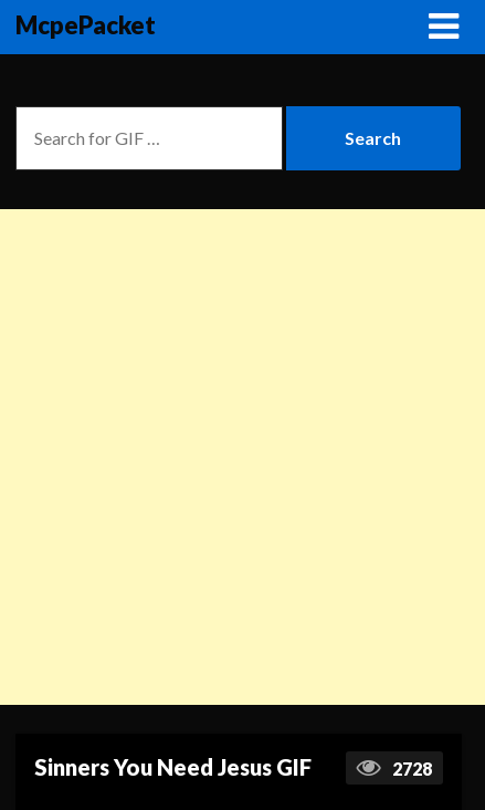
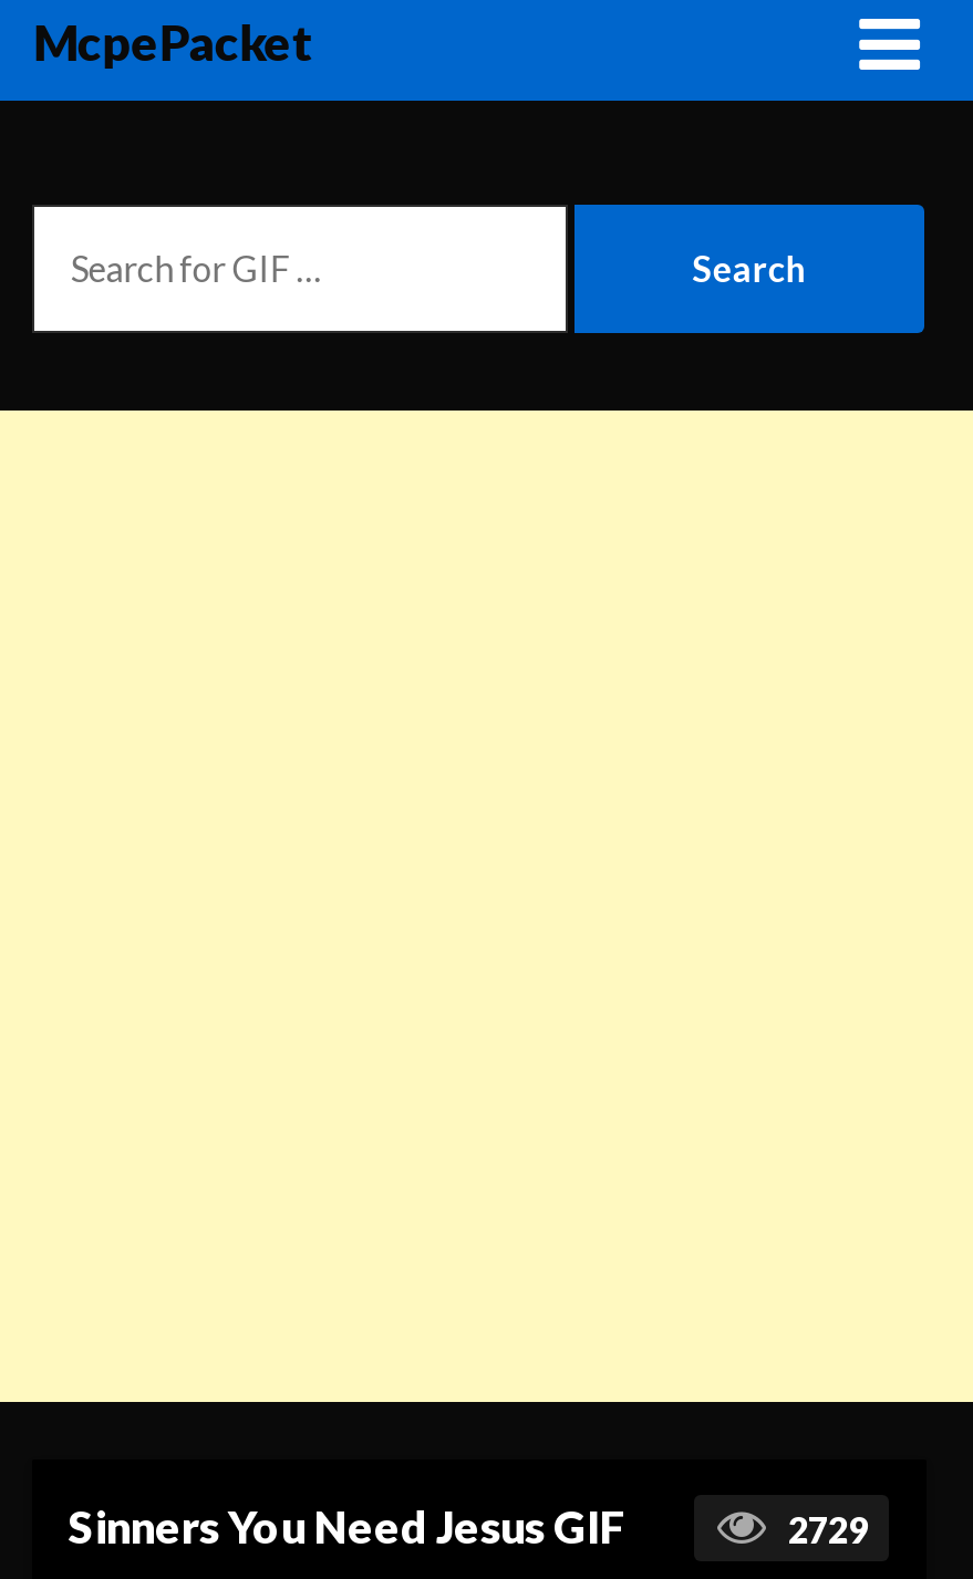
- 2728
+ 2729
